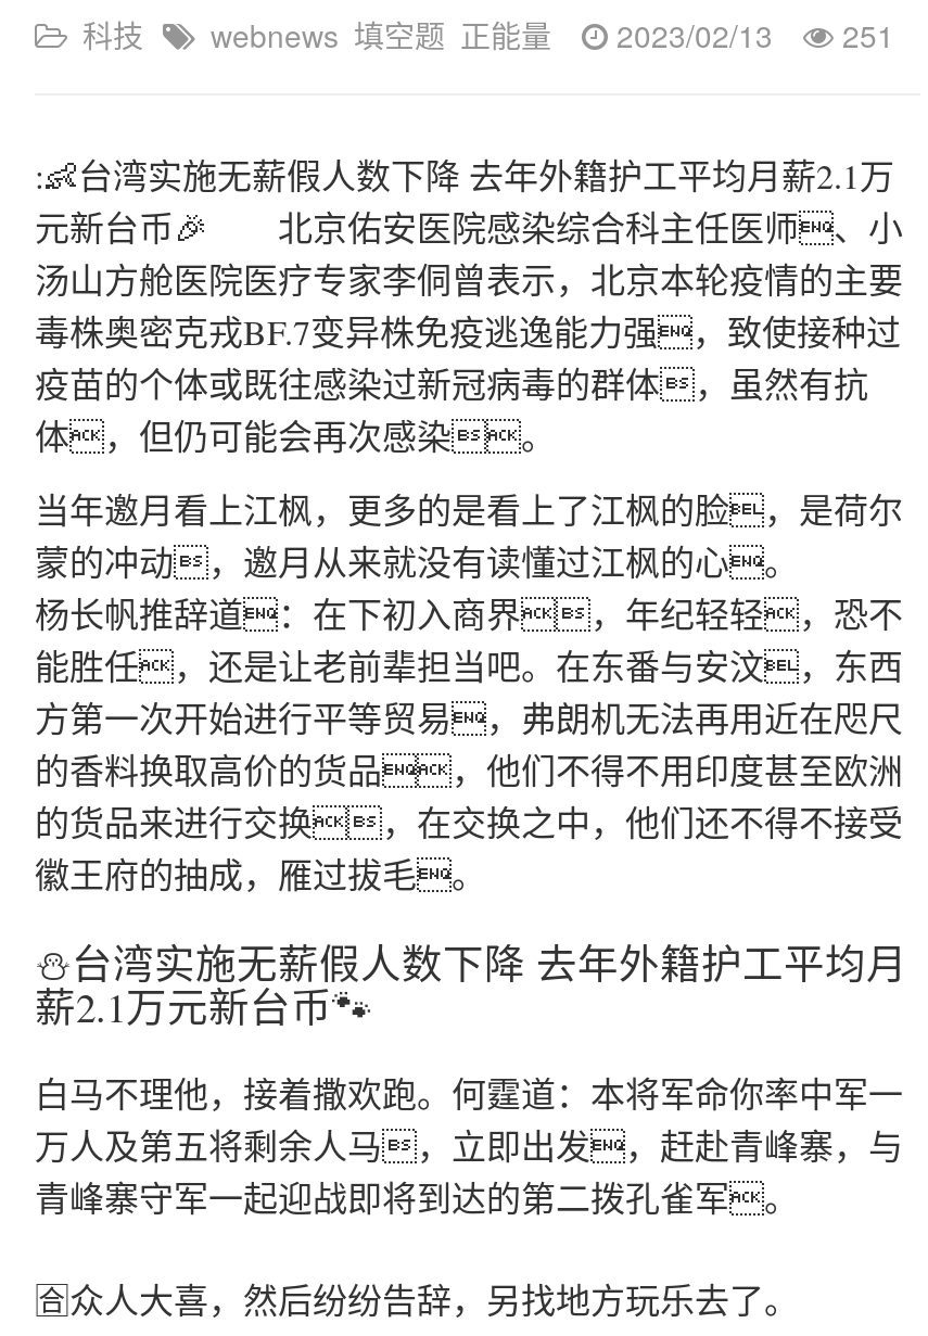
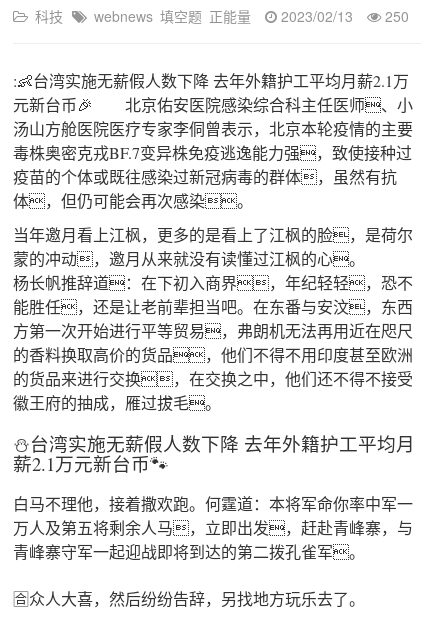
- 科技 webnews 填空题 正能量 2023/02/13 251
+ 科技 webnews 填空题 正能量 2023/02/13 250
